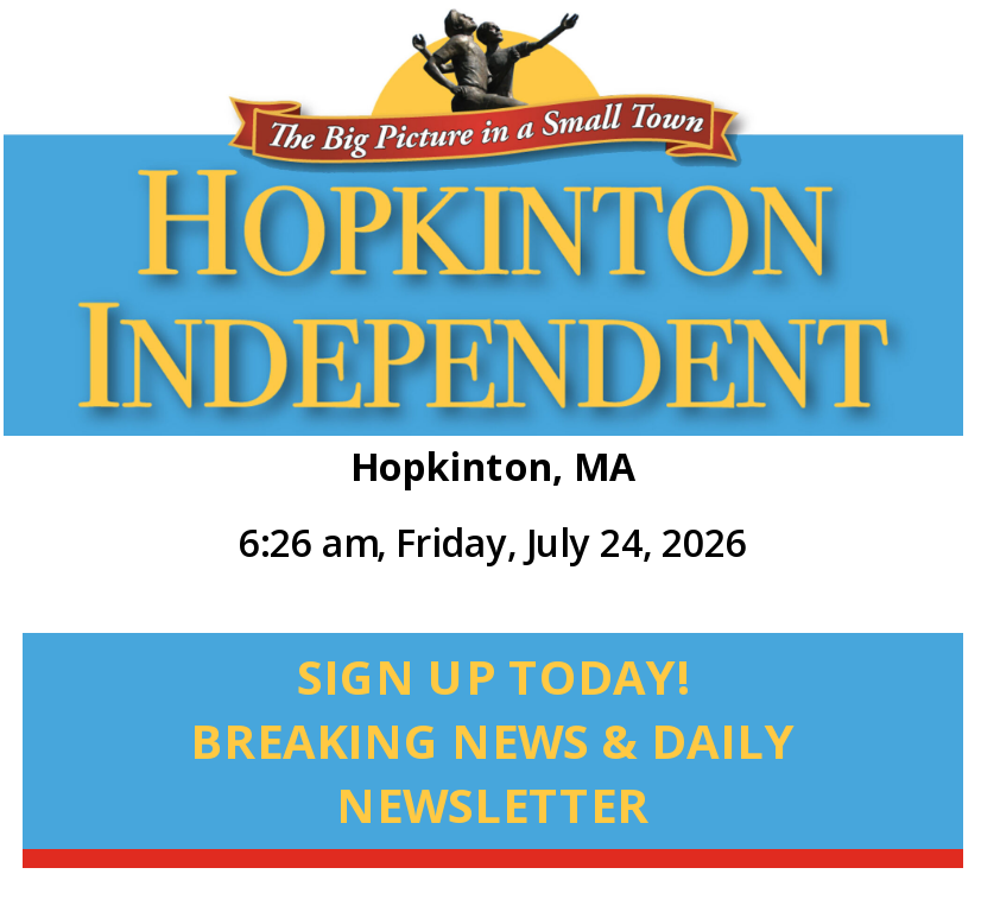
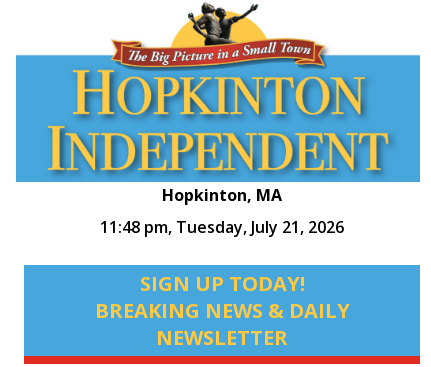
- 6:26 am, Friday, July 24, 2026
+ 11:48 pm, Tuesday, July 21, 2026
